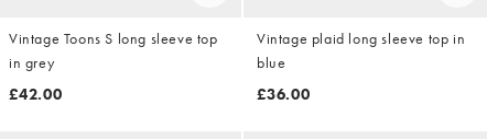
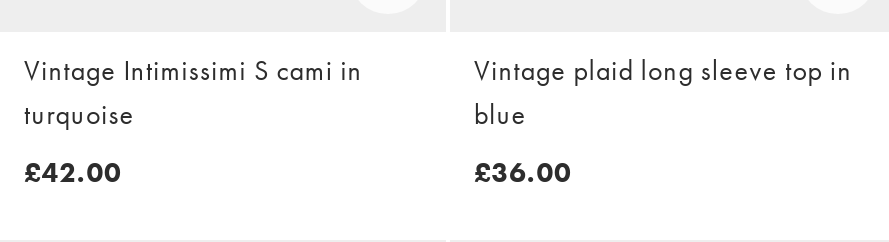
- Vintage Toons S long sleeve top
- in grey
+ Vintage Intimissimi S cami in
+ turquoise
